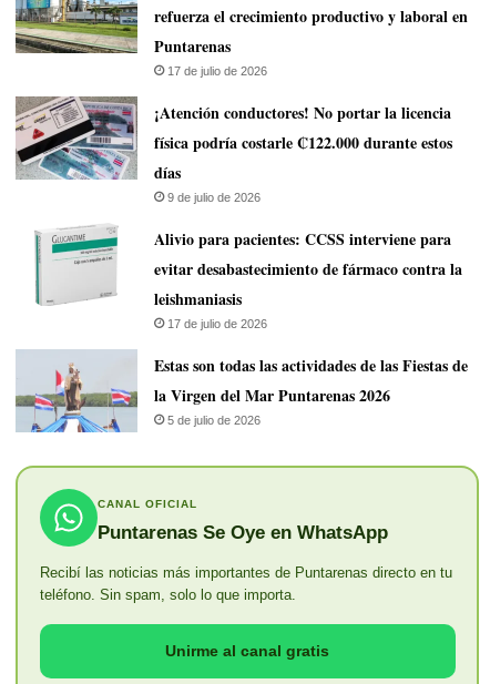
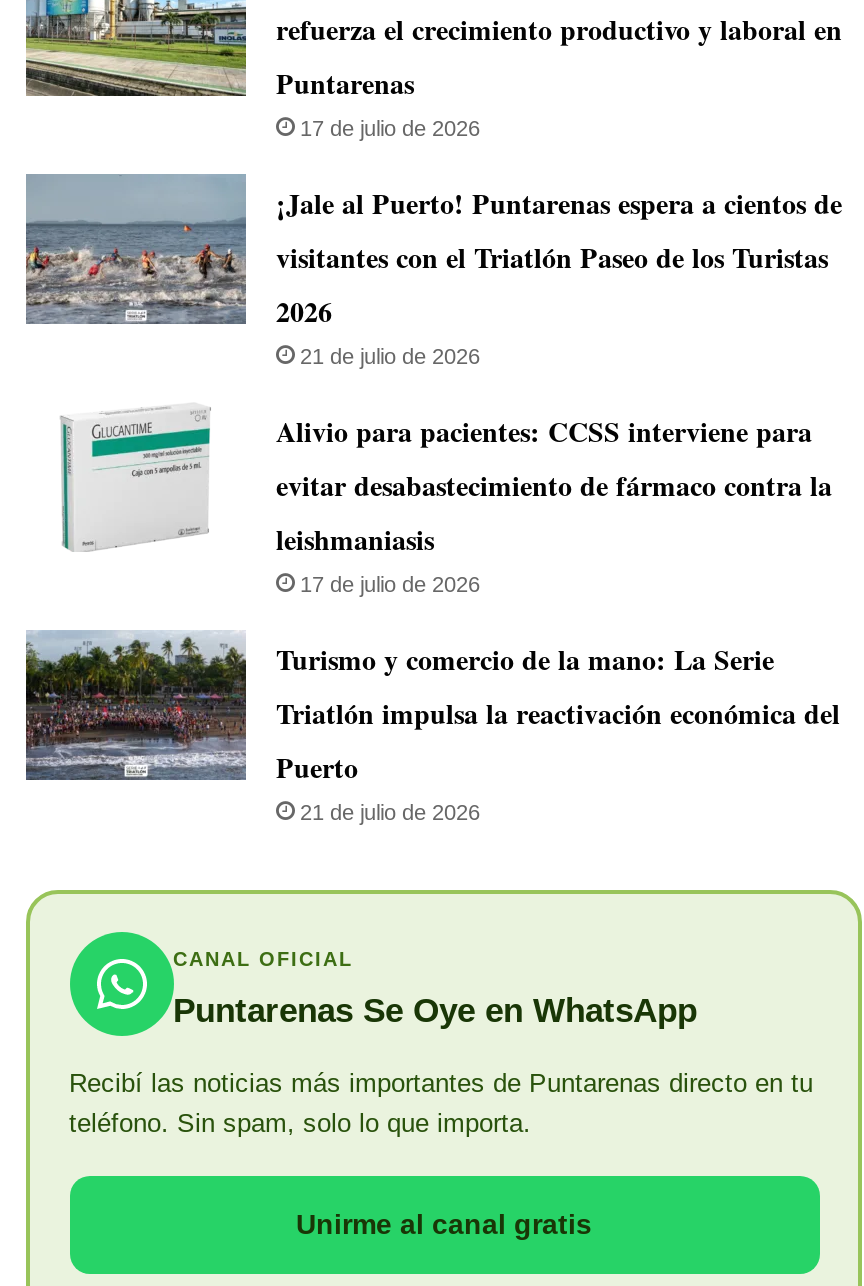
- [image]
- ¡Atención conductores! No portar la licencia
- física podría costarle ₡122.000 durante estos
- días
- 9 de julio de 2026
+ [image]
+ ¡Jale al Puerto! Puntarenas espera a cientos de
+ visitantes con el Triatlón Paseo de los Turistas
+ 2026
+ 21 de julio de 2026

- [image]
- Estas son todas las actividades de las Fiestas de
- la Virgen del Mar Puntarenas 2026
- 5 de julio de 2026
+ [image]
+ Turismo y comercio de la mano: La Serie
+ Triatlón impulsa la reactivación económica del
+ Puerto
+ 21 de julio de 2026
